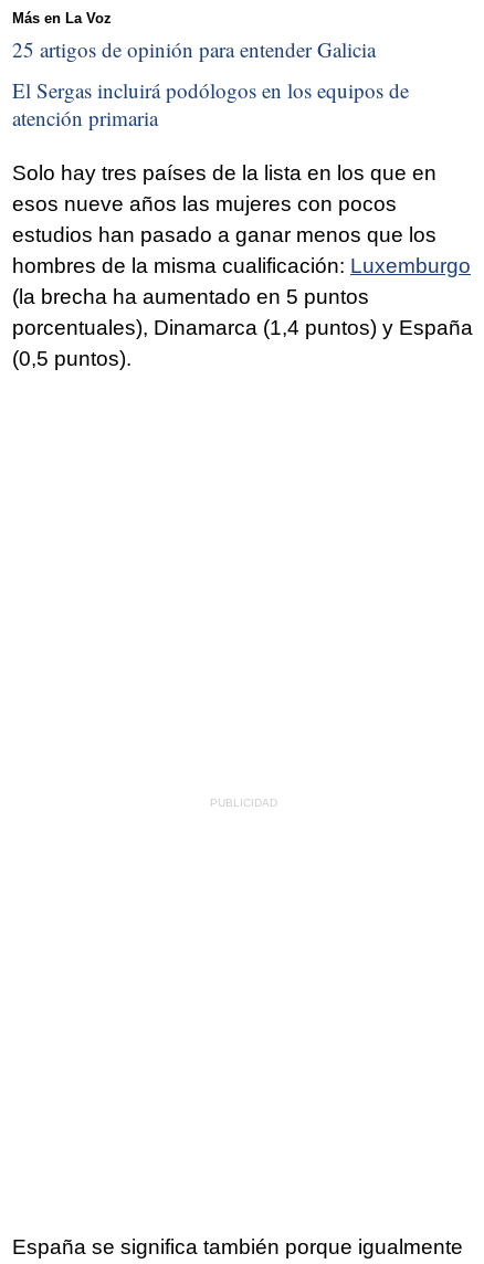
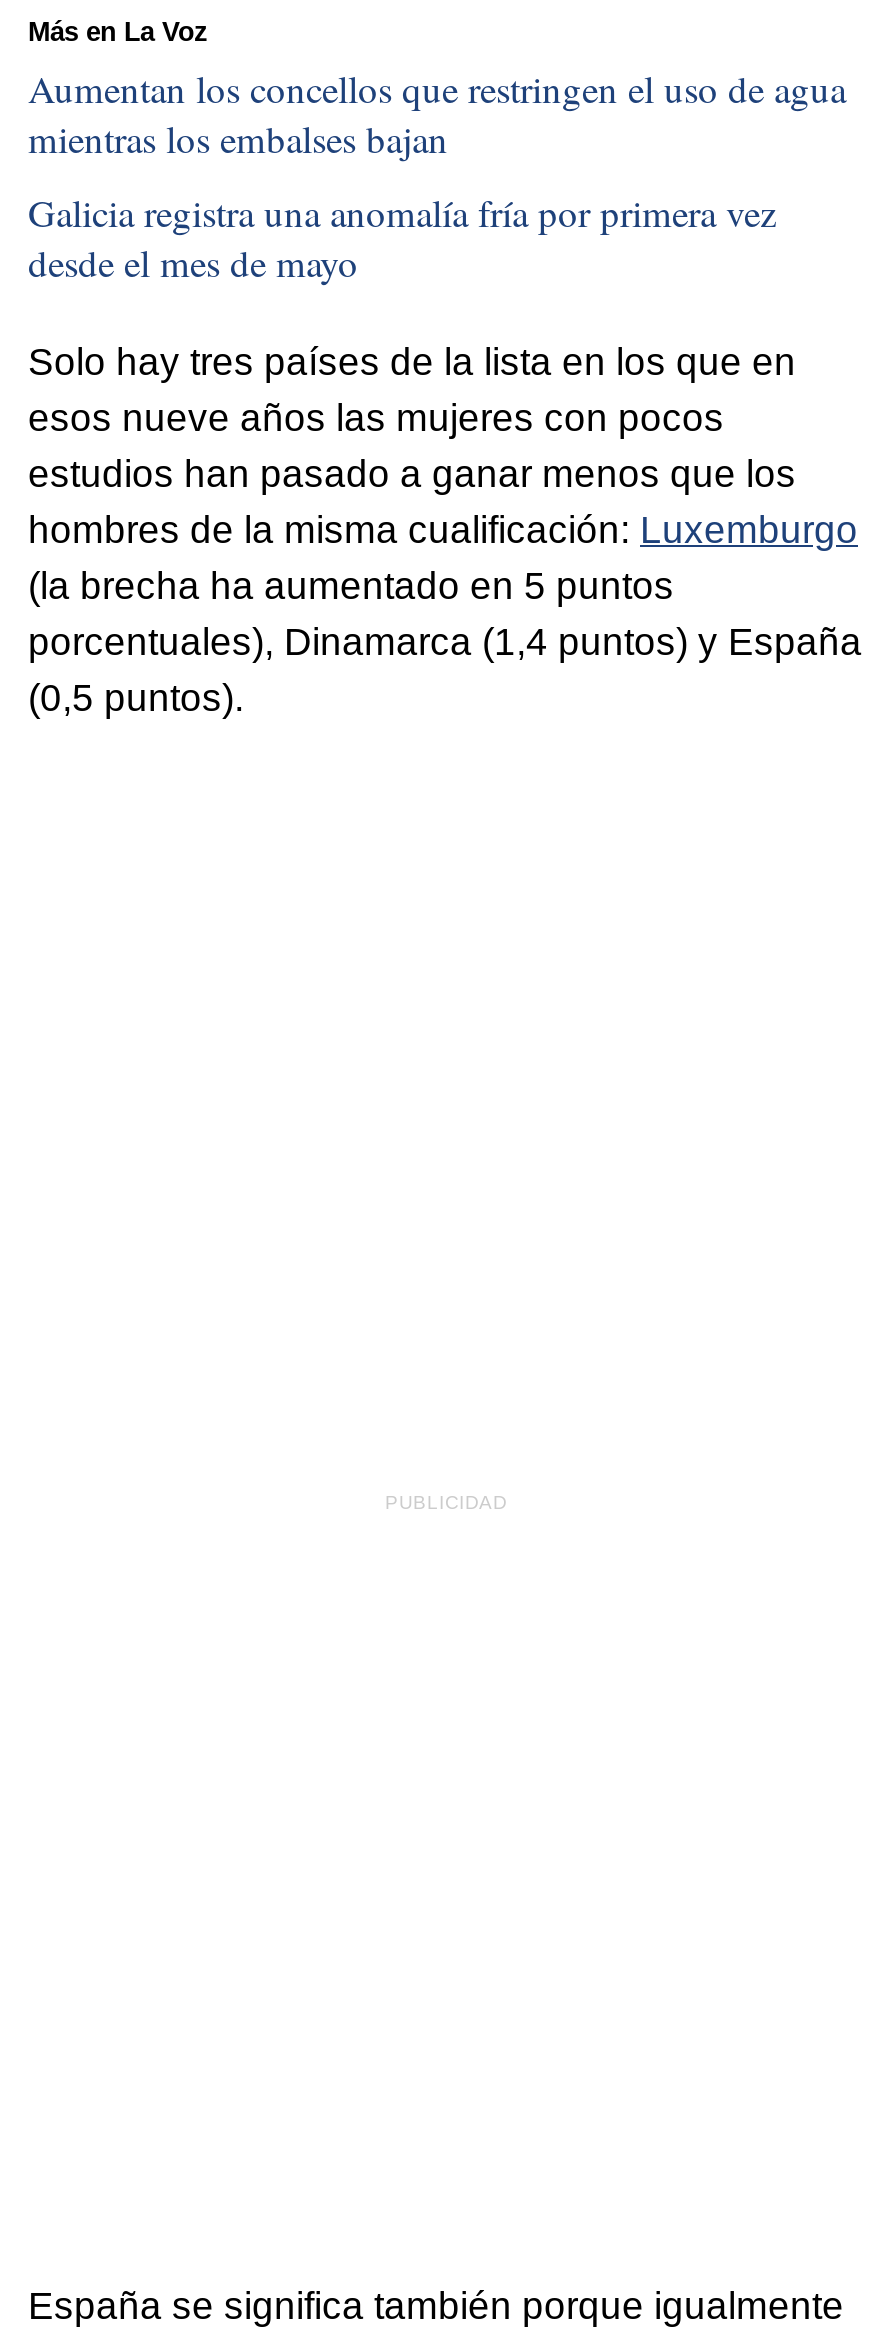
- 25 artigos de opinión para entender Galicia
+ Aumentan los concellos que restringen el uso de agua
+ mientras los embalses bajan

- El Sergas incluirá podólogos en los equipos de
- atención primaria
+ Galicia registra una anomalía fría por primera vez
+ desde el mes de mayo
